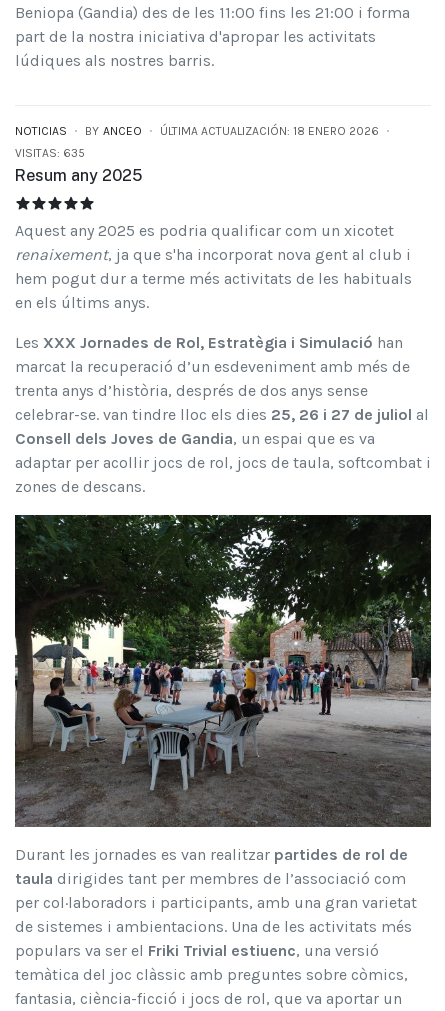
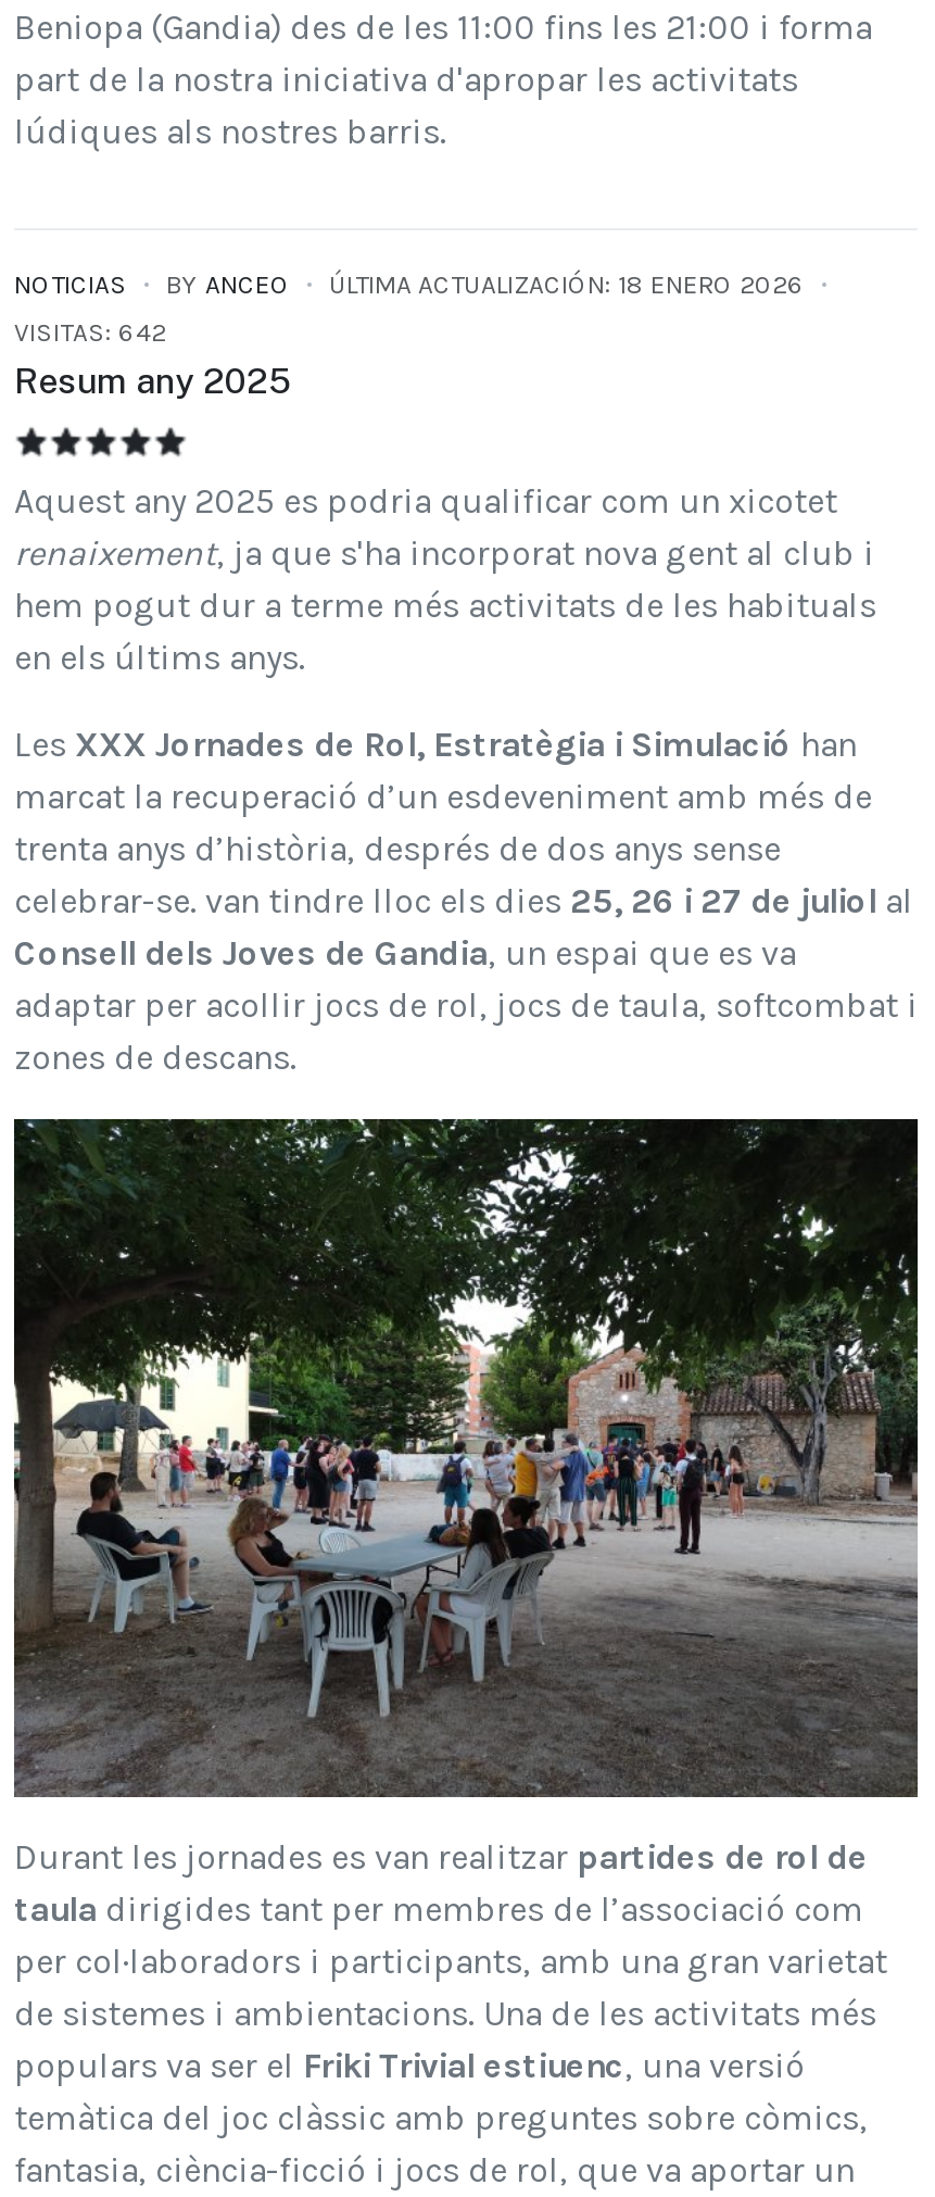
- VISITAS: 635
+ VISITAS: 642
